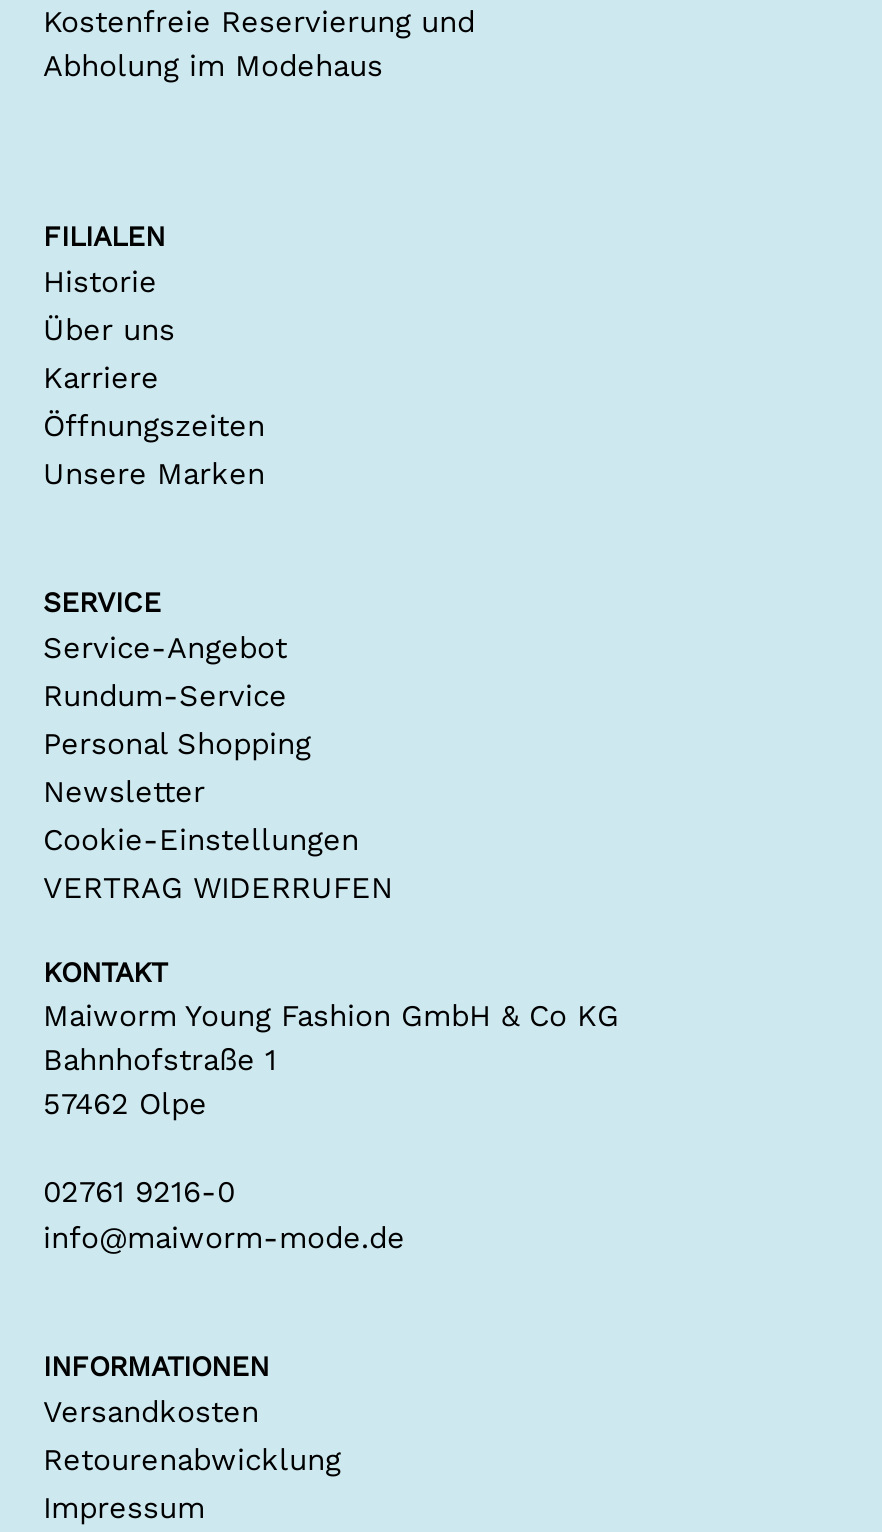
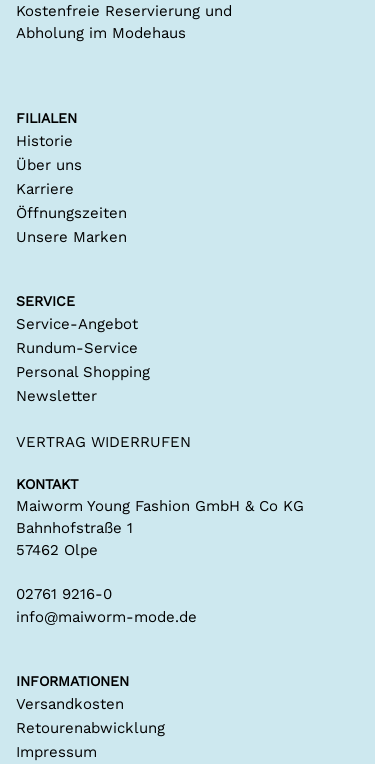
- Cookie-Einstellungen
